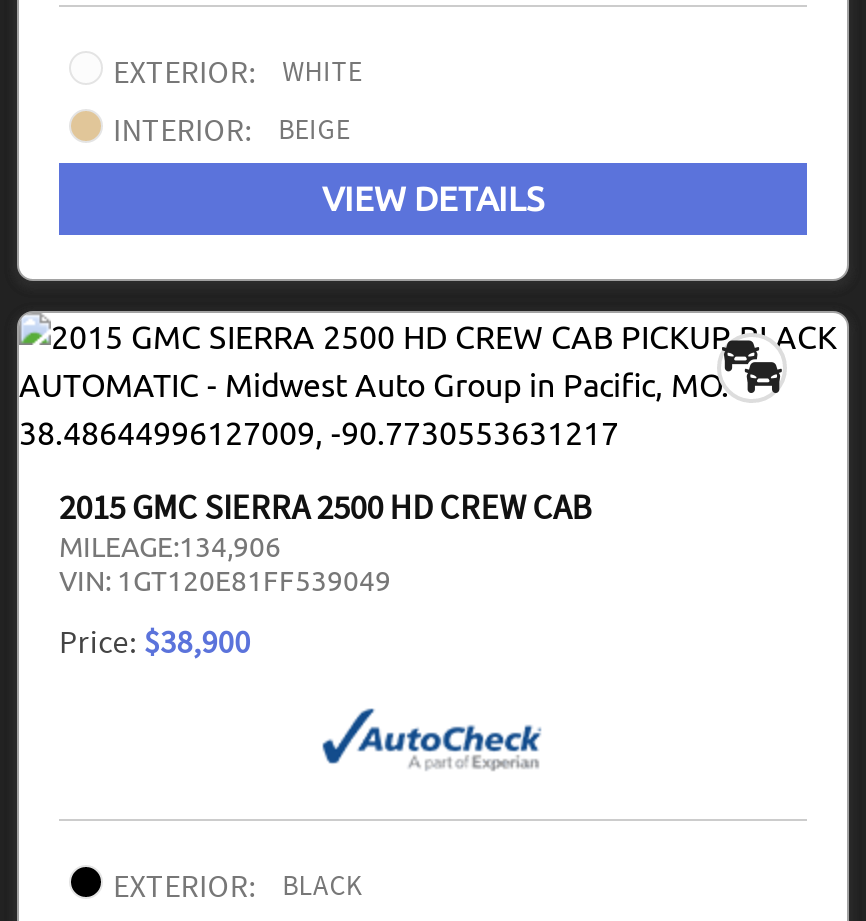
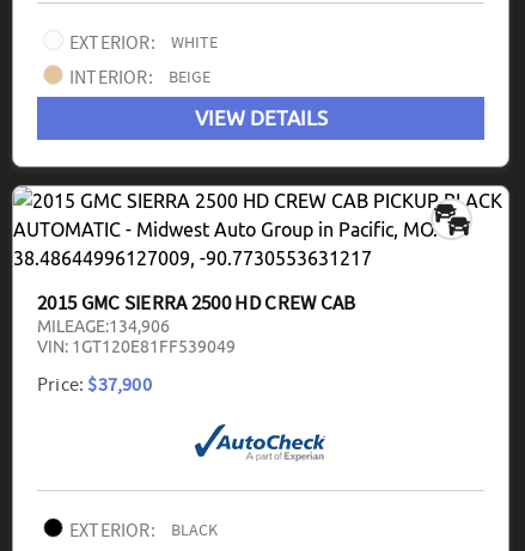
- Price: $38,900
+ Price: $37,900
